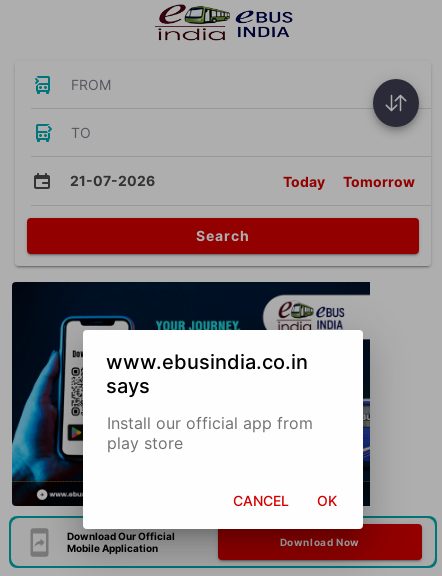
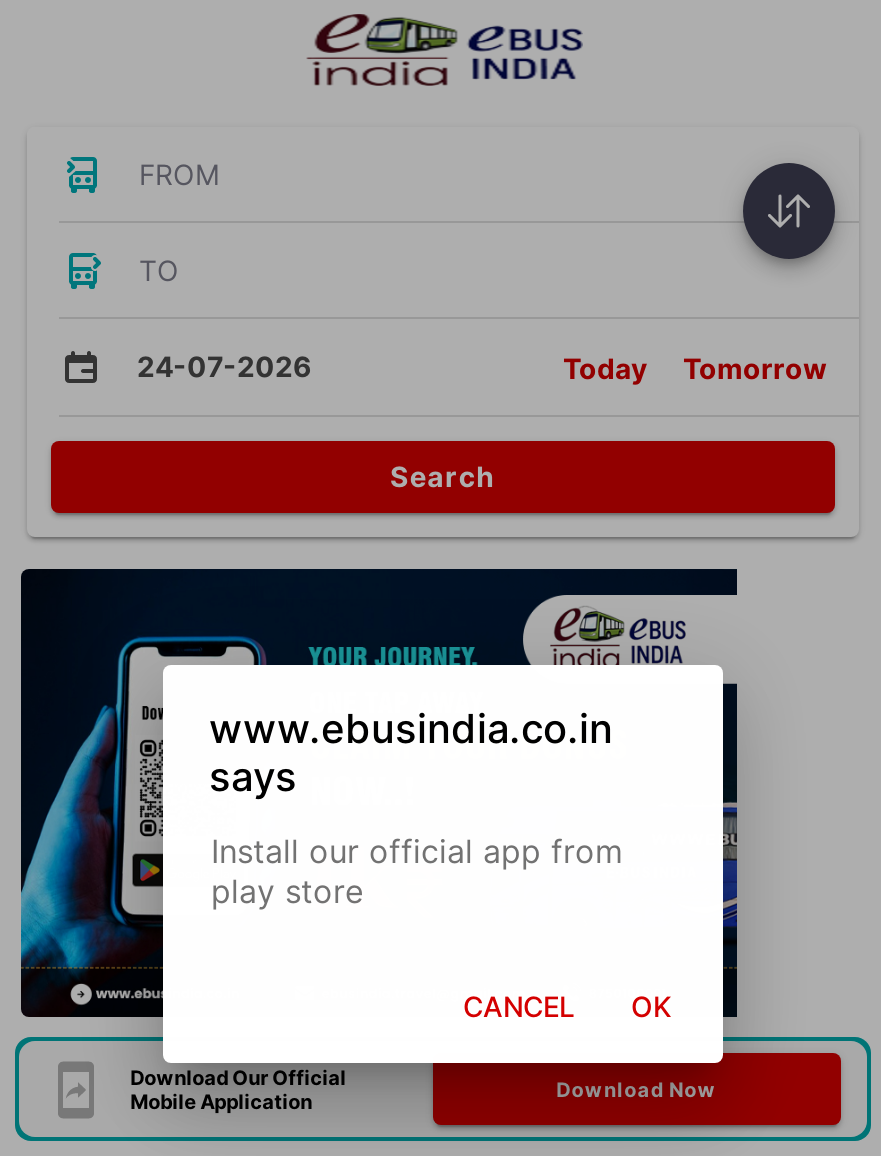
- 21-07-2026
+ 24-07-2026
